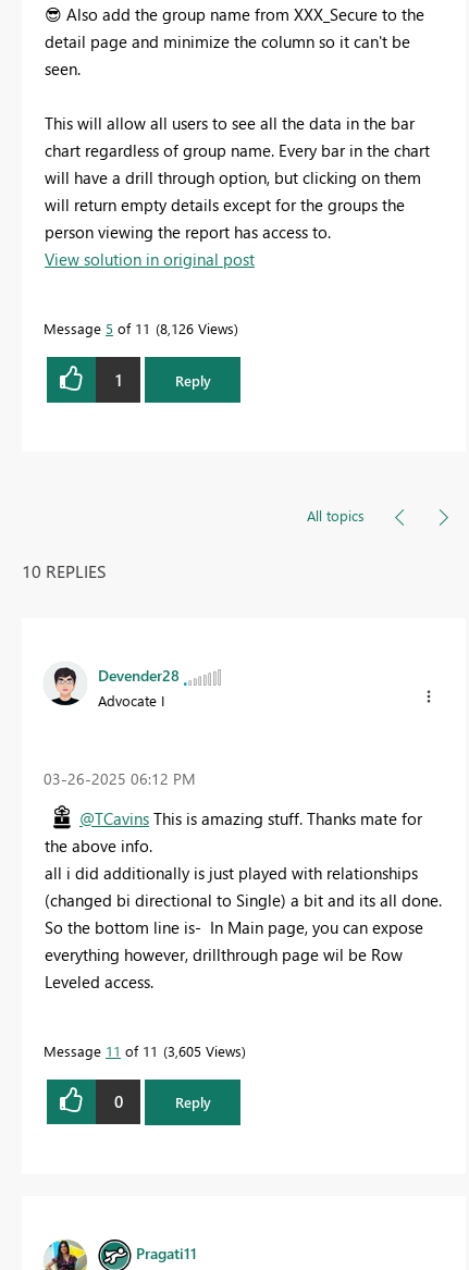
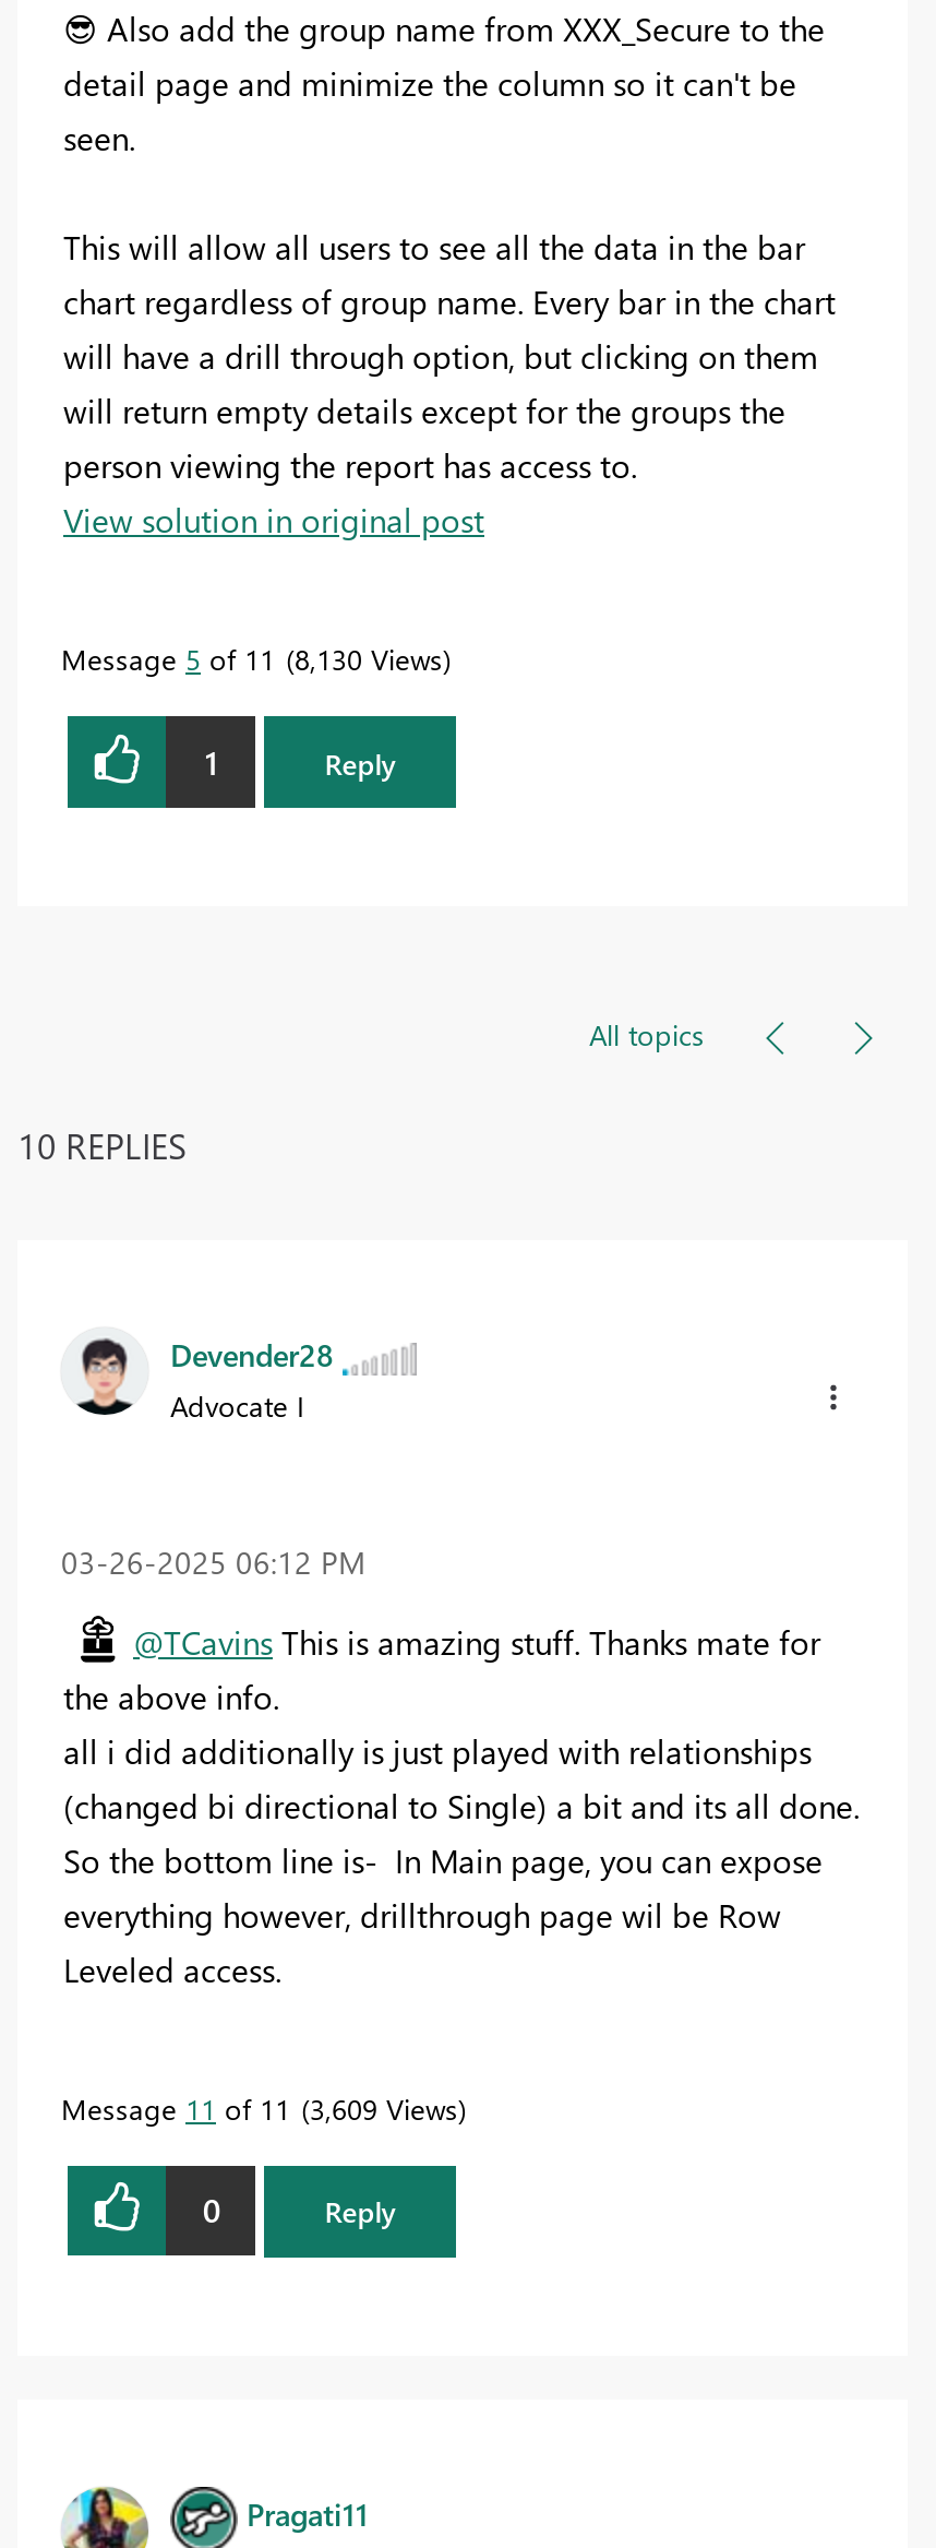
- Message 5 of 11 8,126 Views
+ Message 5 of 11 8,130 Views

- Message 11 of 11 3,605 Views
+ Message 11 of 11 3,609 Views
